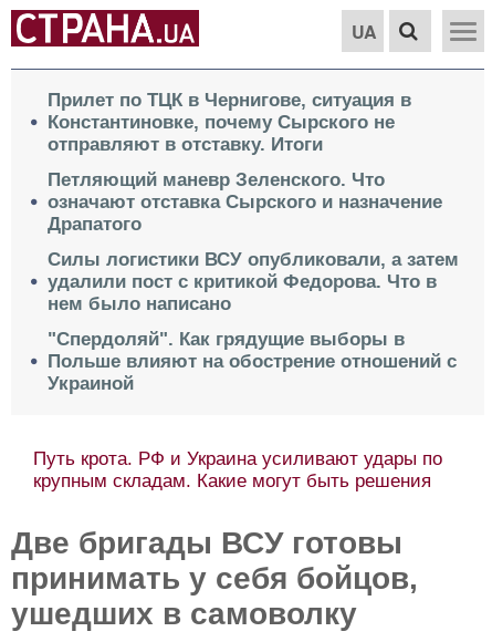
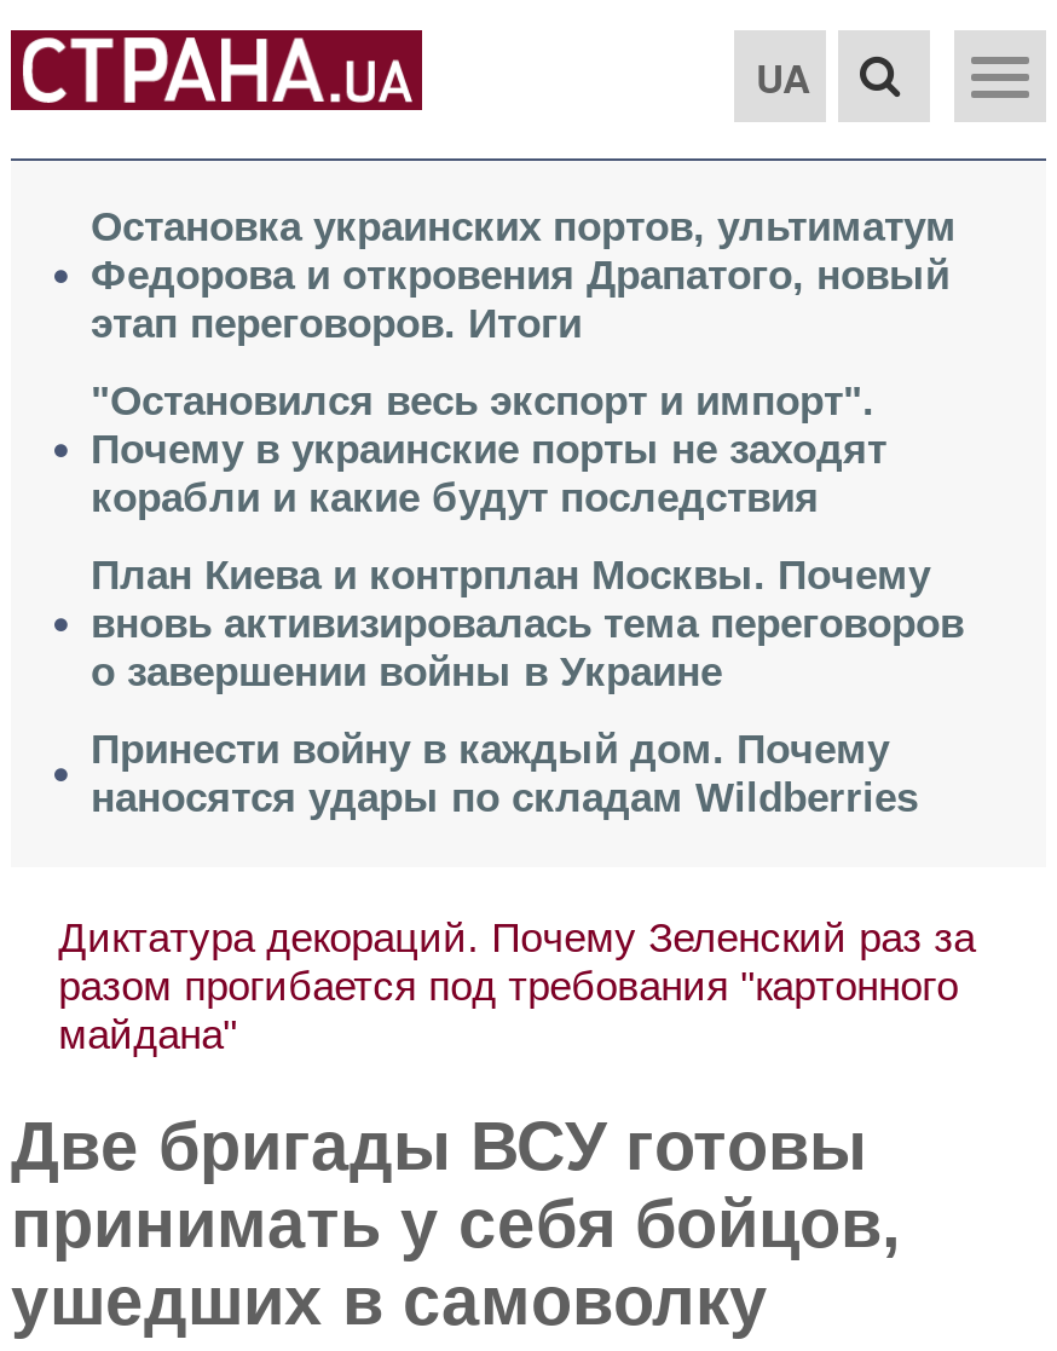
- Прилет по ТЦК в Чернигове, ситуация в
- Константиновке, почему Сырского не
- отправляют в отставку. Итоги
+ Остановка украинских портов, ультиматум
+ Федорова и откровения Драпатого, новый
+ этап переговоров. Итоги

- Петляющий маневр Зеленского. Что
- означают отставка Сырского и назначение
- Драпатого
+ "Остановился весь экспорт и импорт".
+ Почему в украинские порты не заходят
+ корабли и какие будут последствия

- Силы логистики ВСУ опубликовали, а затем
- удалили пост с критикой Федорова. Что в
- нем было написано
+ План Киева и контрплан Москвы. Почему
+ вновь активизировалась тема переговоров
+ о завершении войны в Украине

- "Спердоляй". Как грядущие выборы в
- Польше влияют на обострение отношений с
- Украиной
+ Принести войну в каждый дом. Почему
+ наносятся удары по складам Wildberries

- Путь крота. РФ и Украина усиливают удары по
- крупным складам. Какие могут быть решения
+ Диктатура декораций. Почему Зеленский раз за
+ разом прогибается под требования "картонного
+ майдана"
